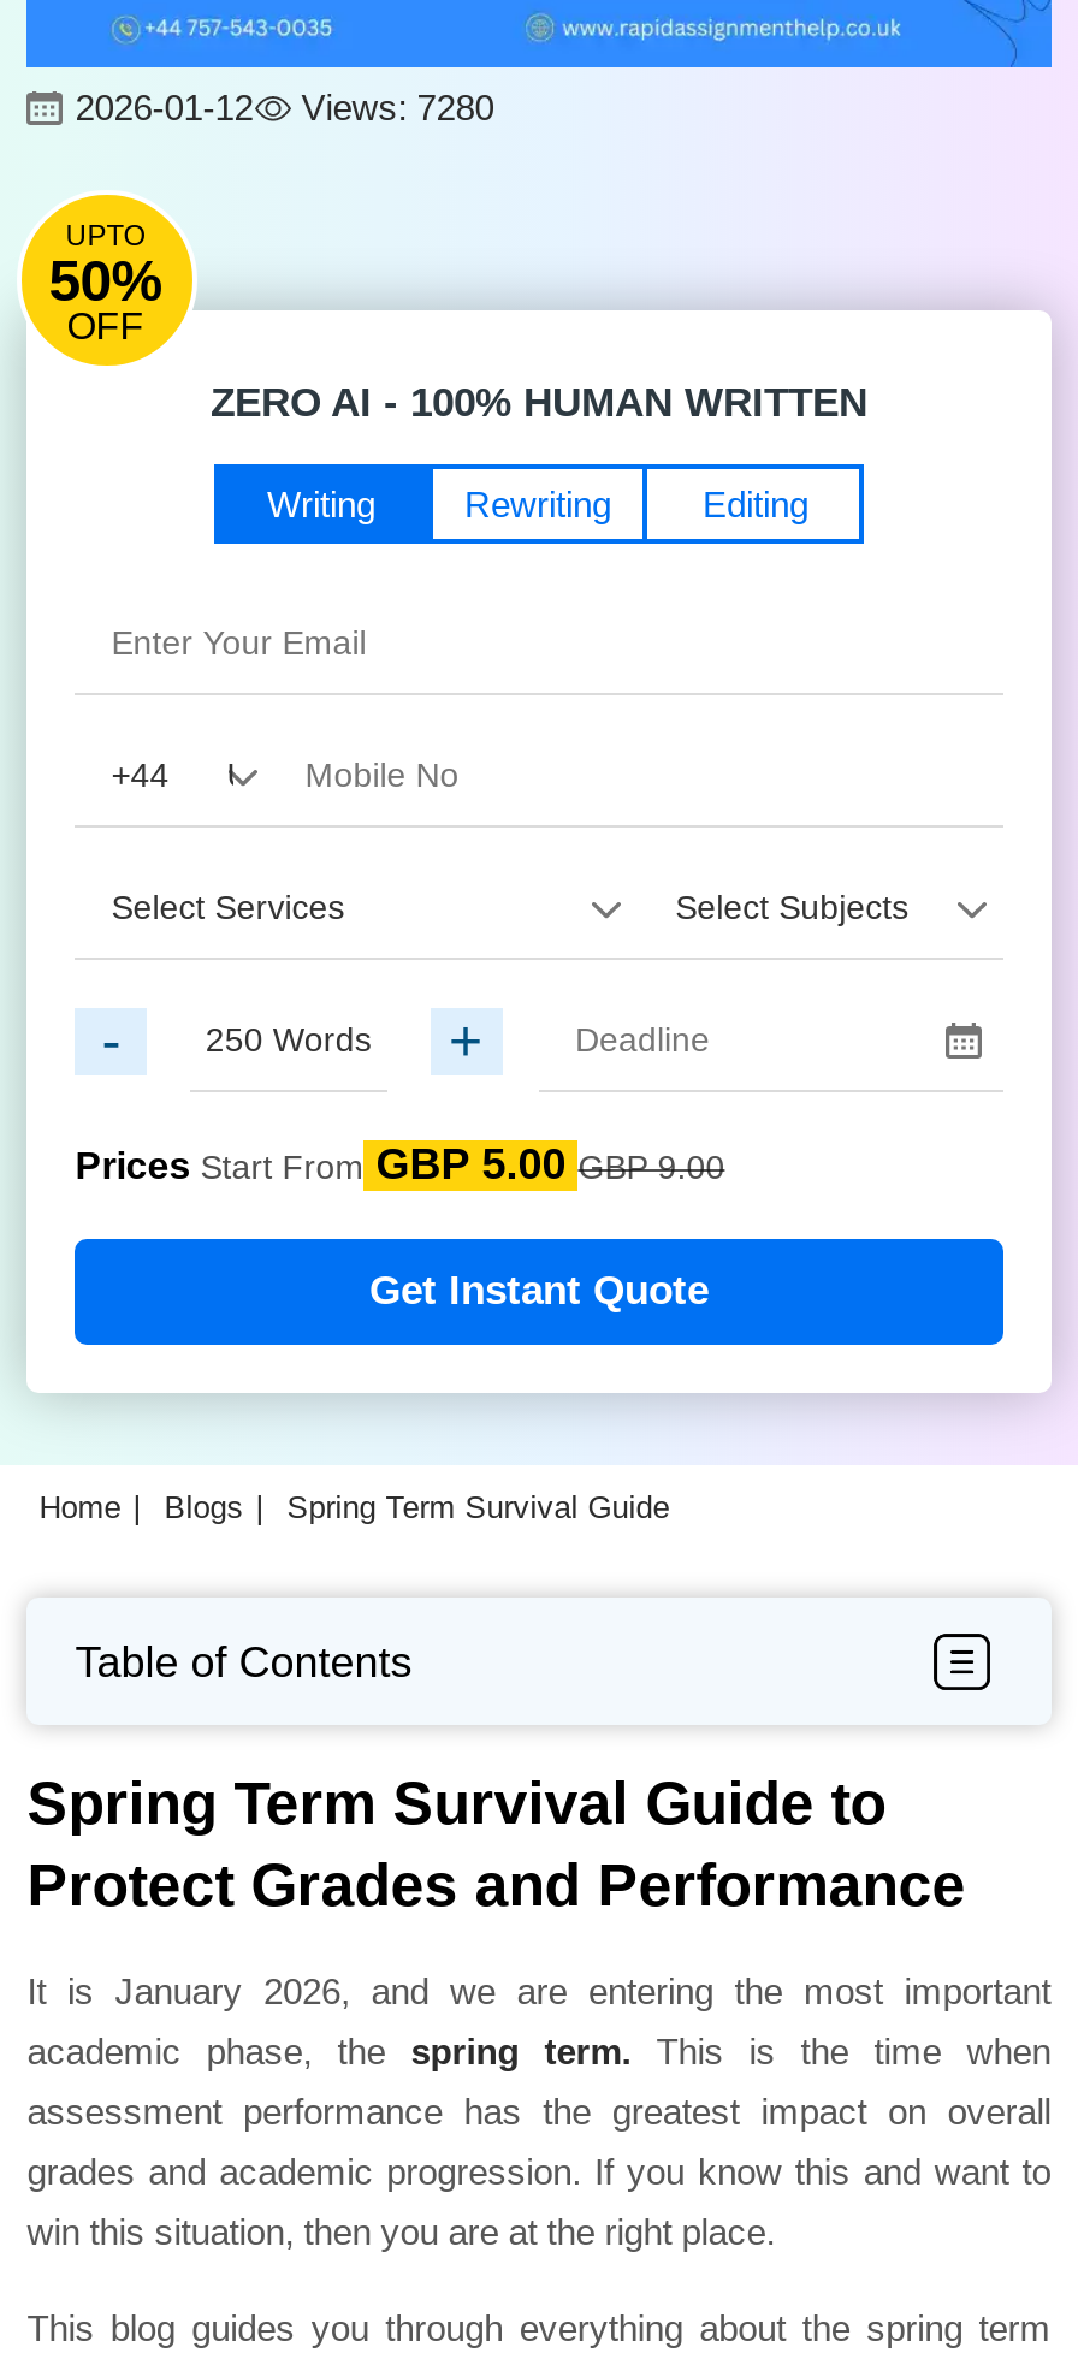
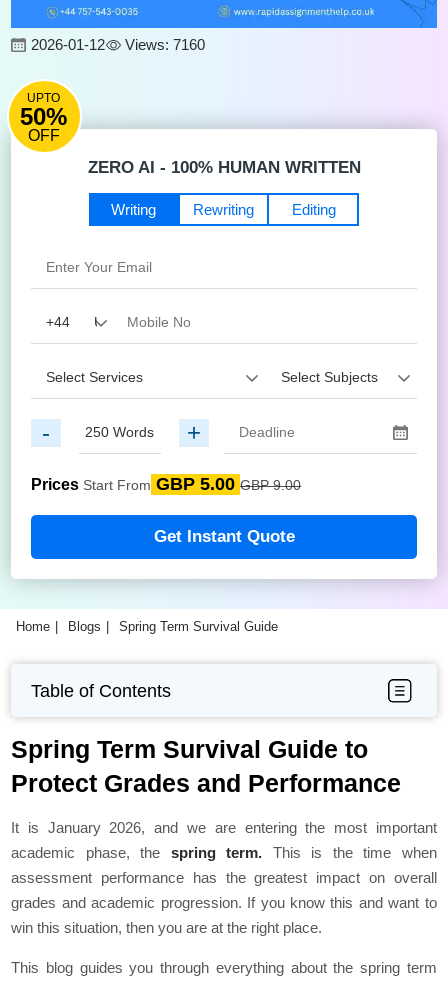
- 2026-01-12 Views: 7280
+ 2026-01-12 Views: 7160
